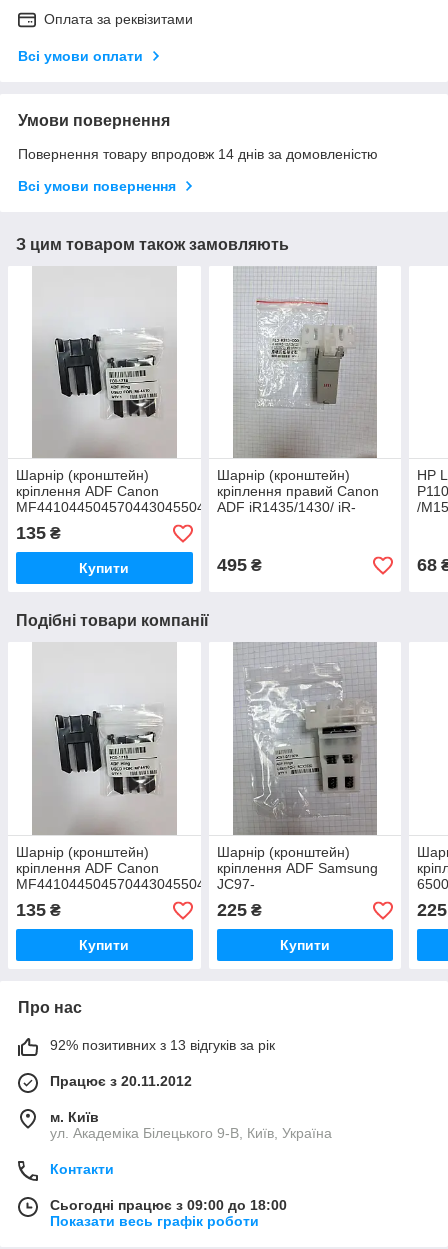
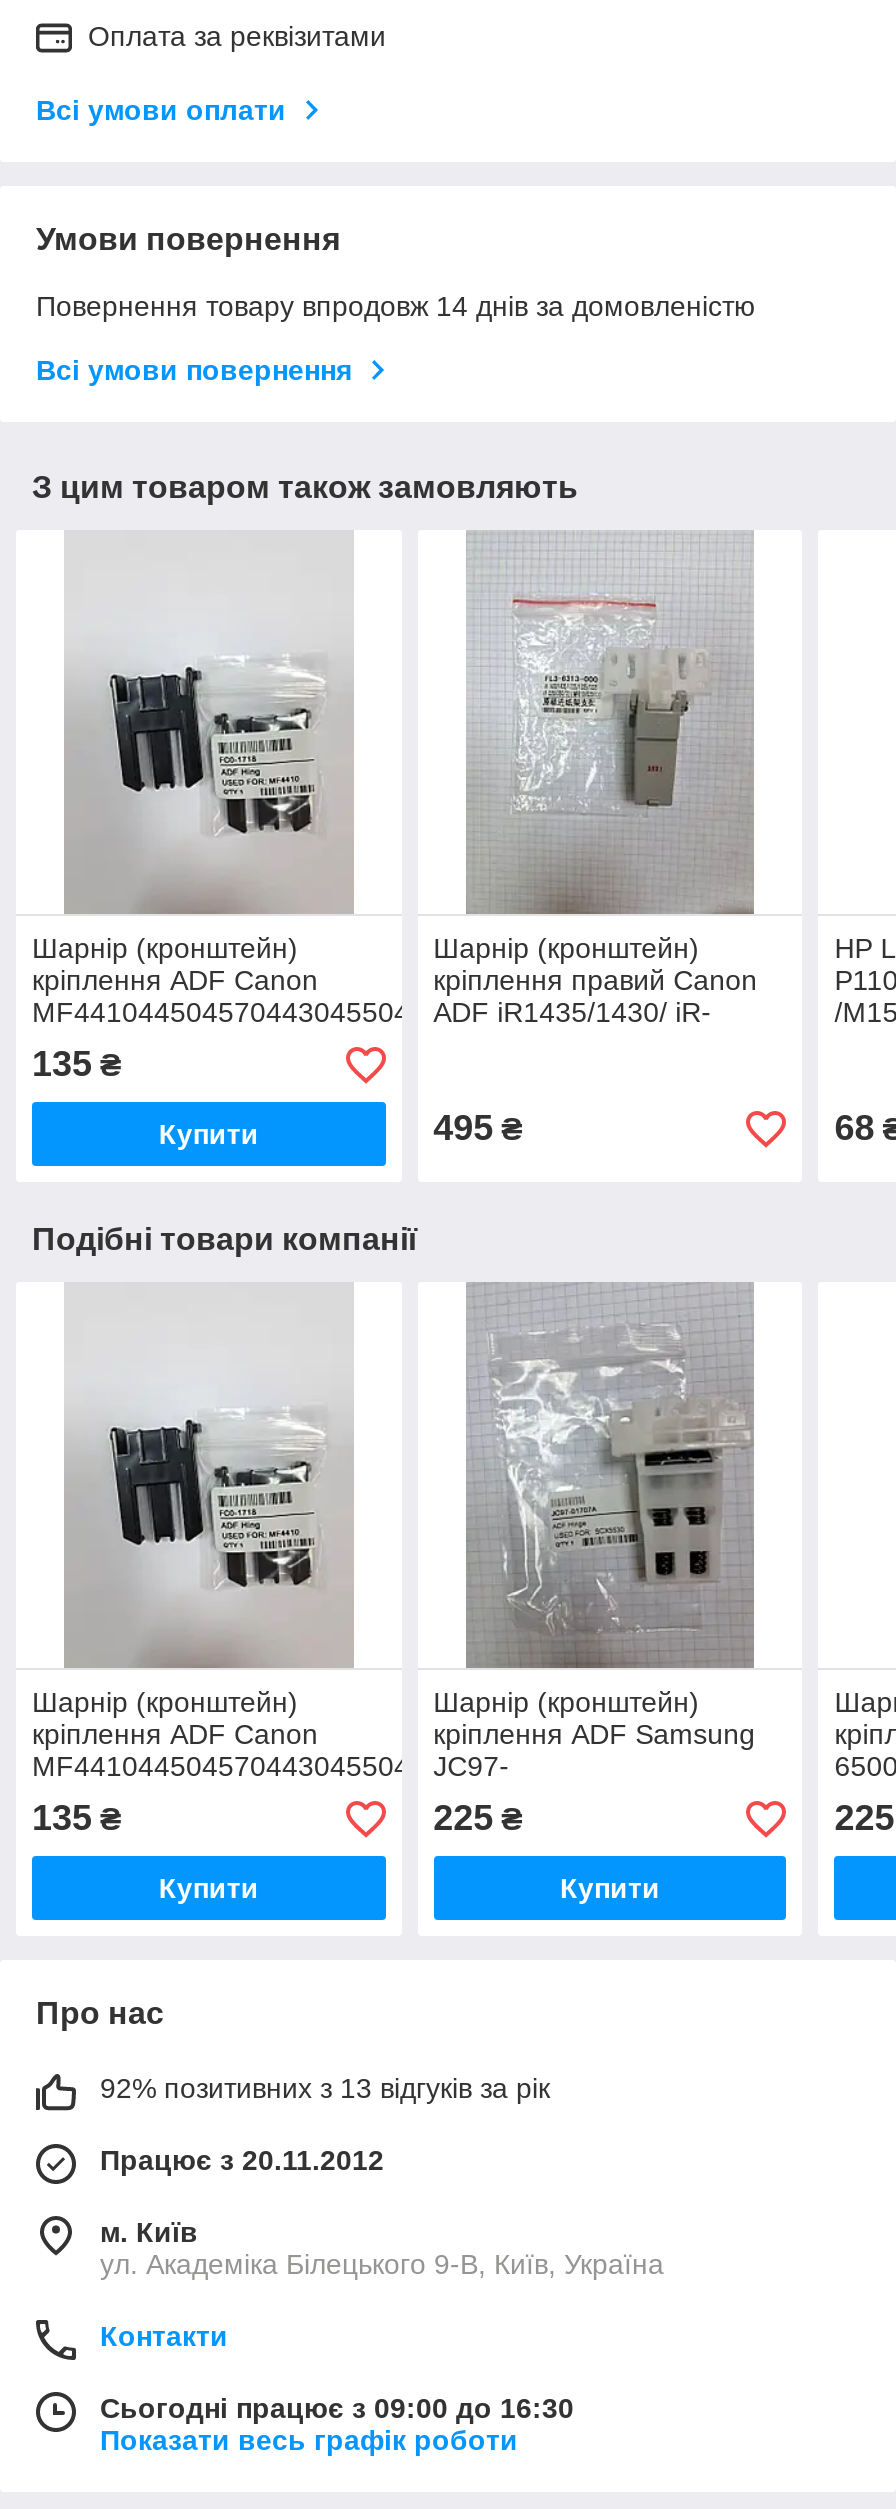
- Сьогодні працює з 09:00 до 18:00
+ Сьогодні працює з 09:00 до 16:30
